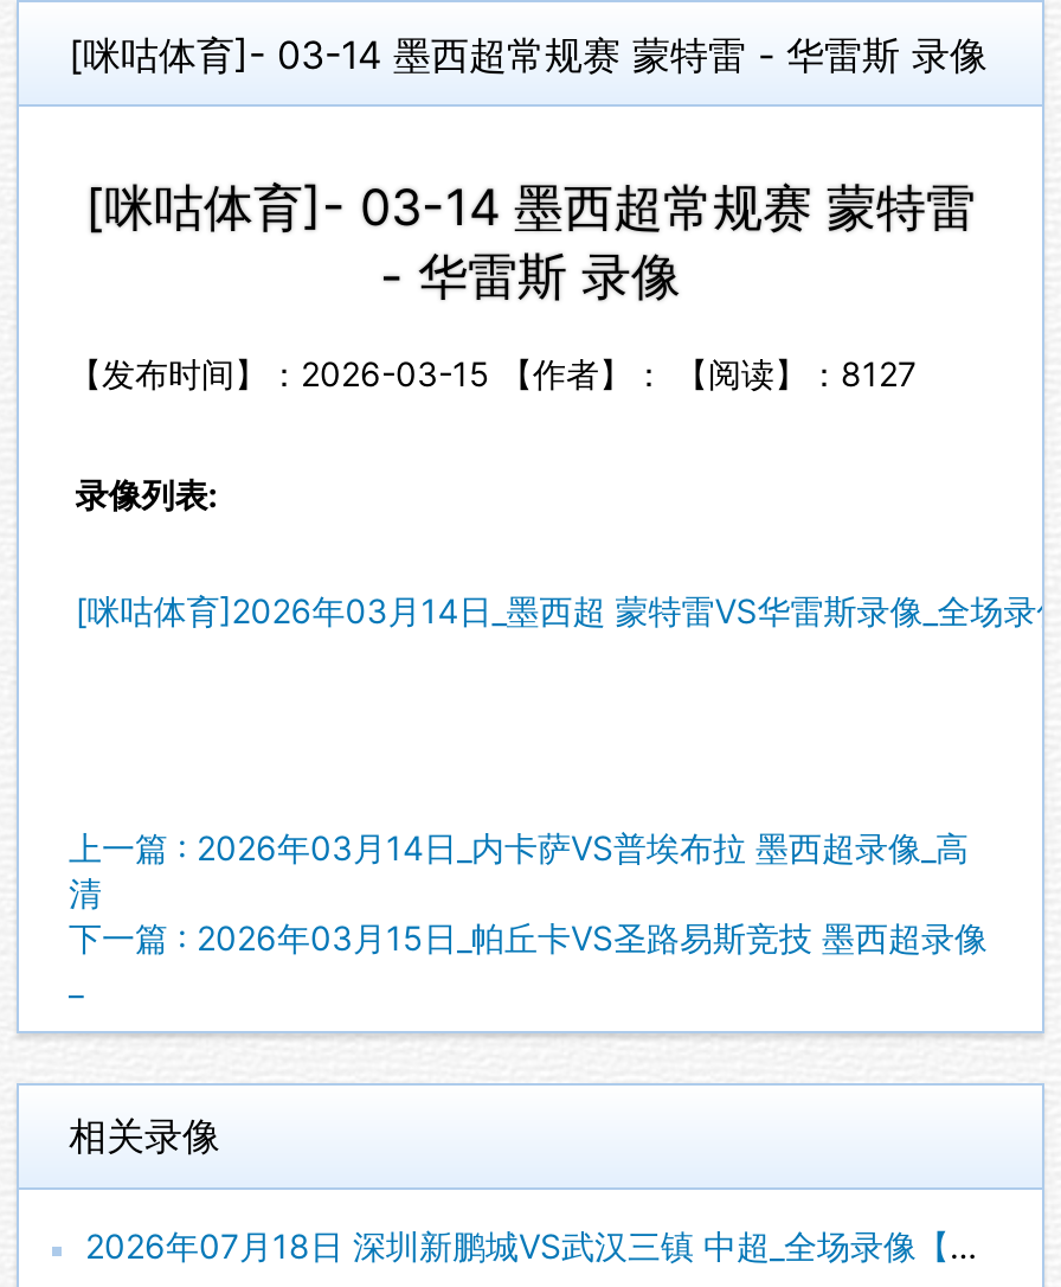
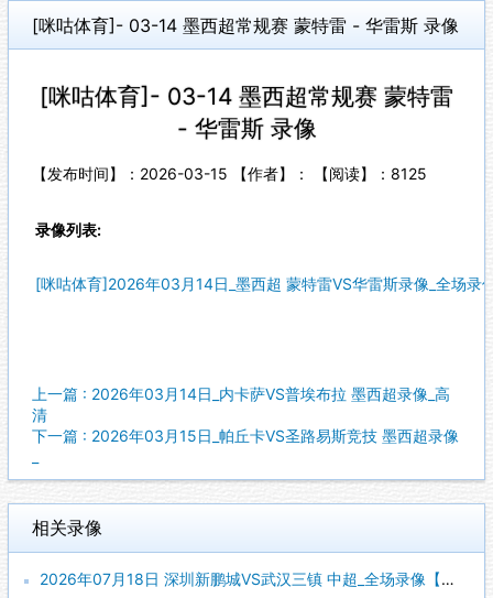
- 【发布时间】：2026-03-15 【作者】： 【阅读】：8127
+ 【发布时间】：2026-03-15 【作者】： 【阅读】：8125
